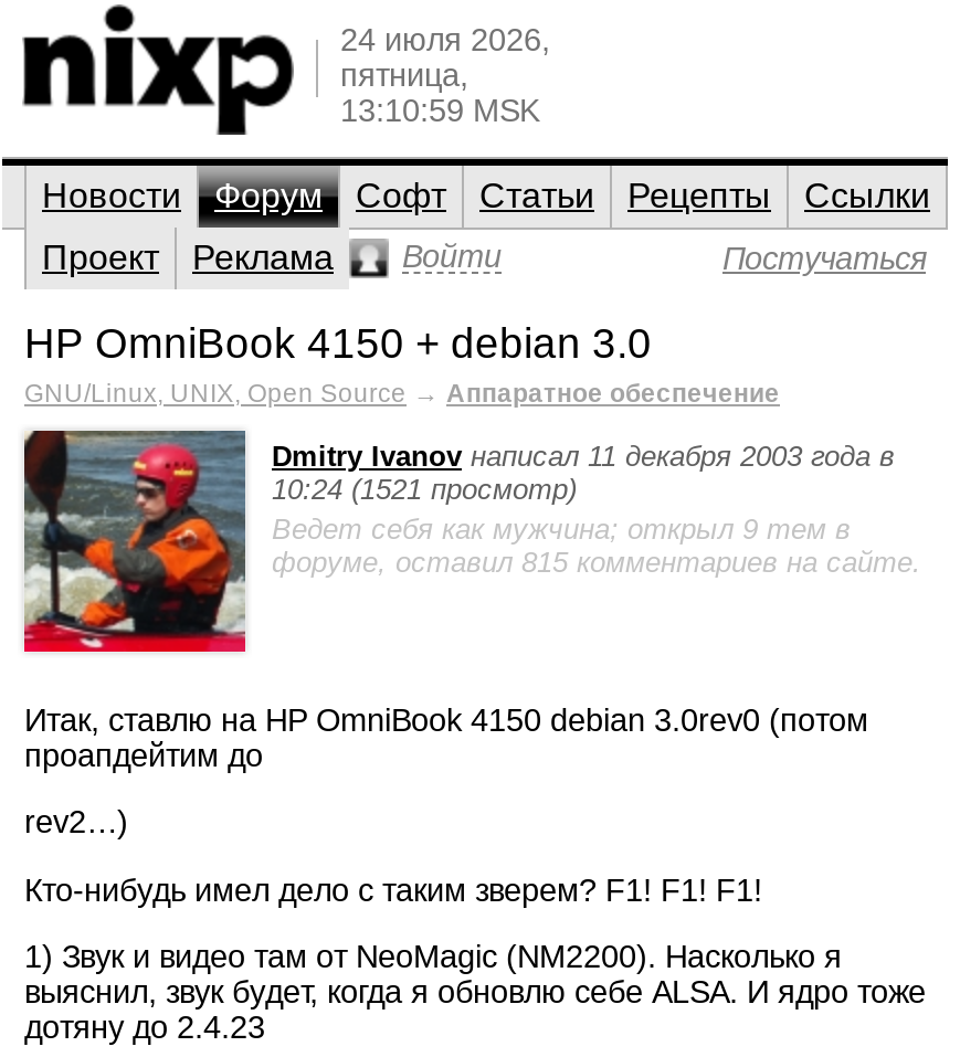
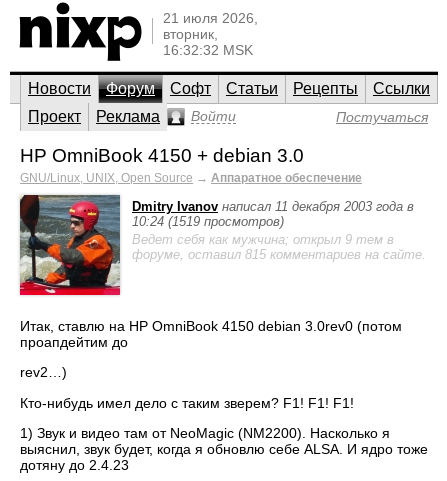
- 24 июля 2026,
- пятница,
- 13:10:59 MSK
+ 21 июля 2026,
+ вторник,
+ 16:32:32 MSK

- 10:24 (1521 просмотр)
+ 10:24 (1519 просмотров)
